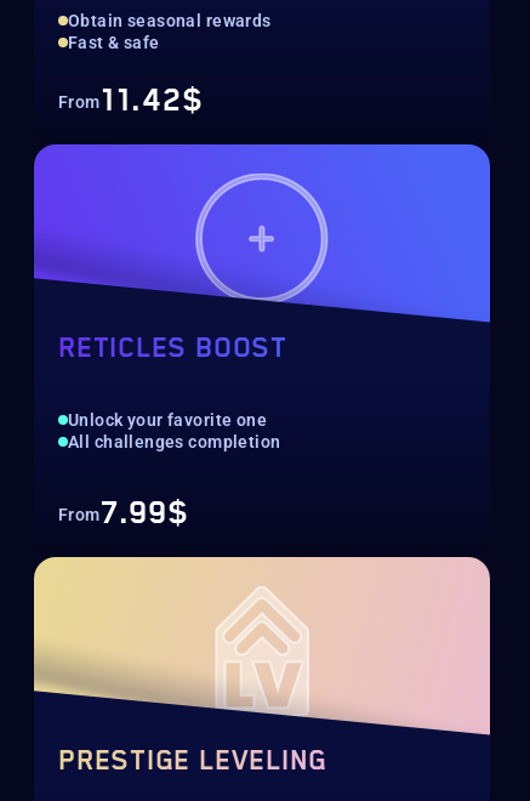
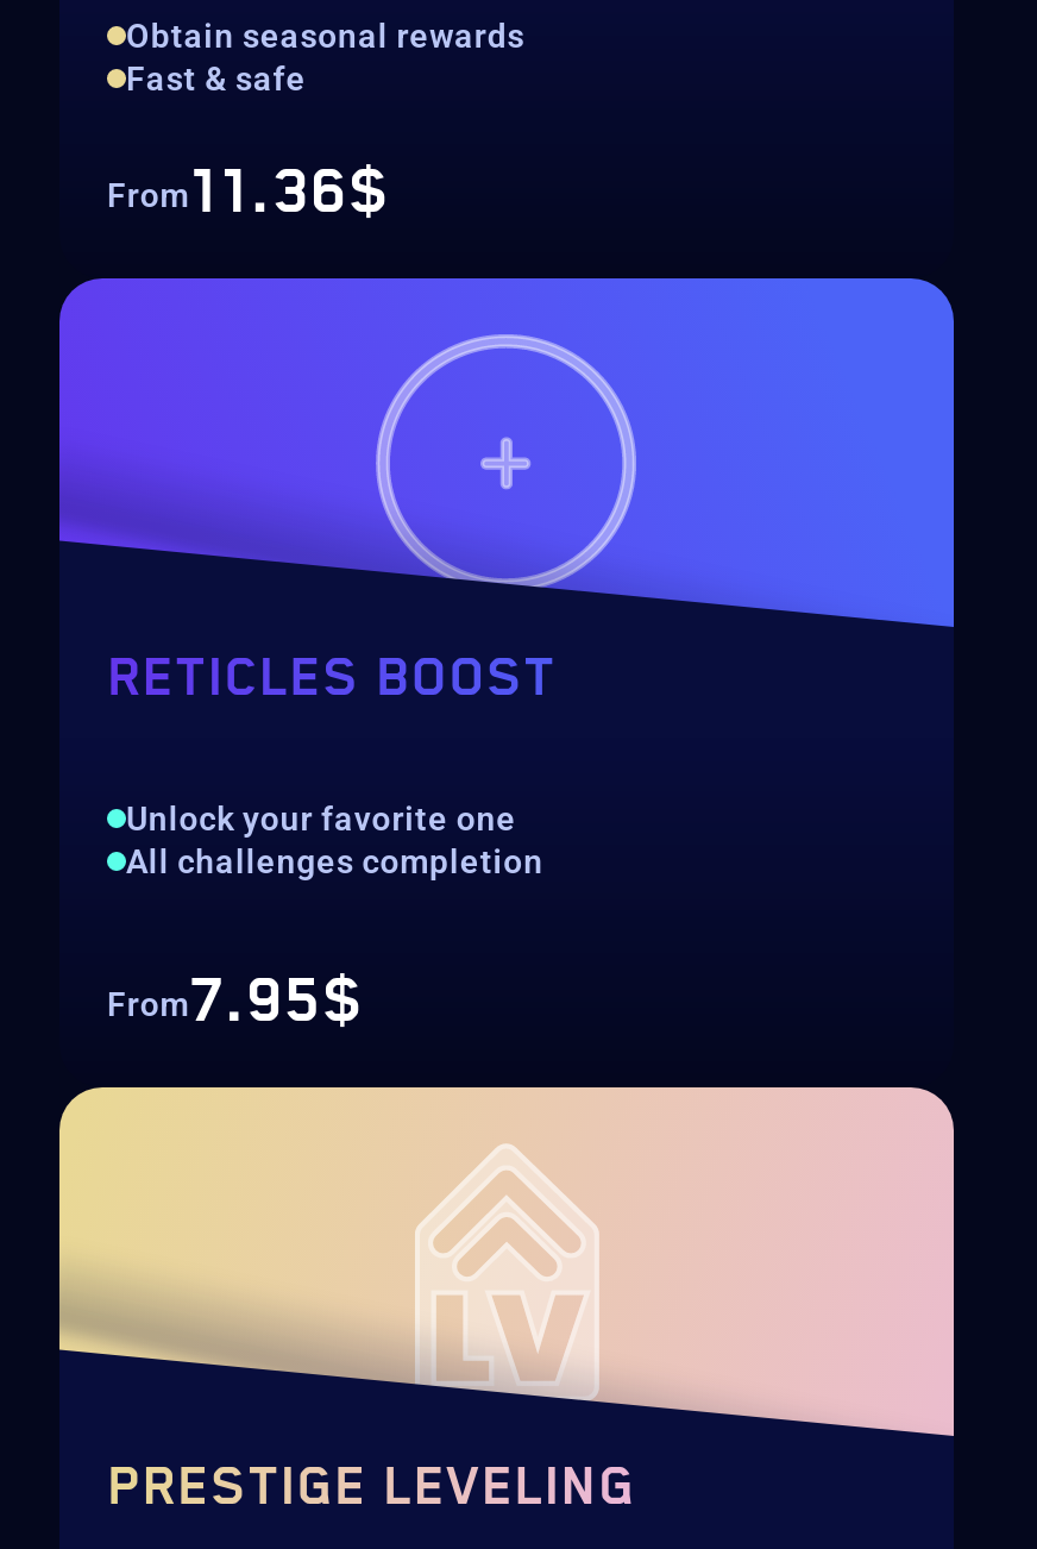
- From11.42$
+ From11.36$

- From7.99$
+ From7.95$
